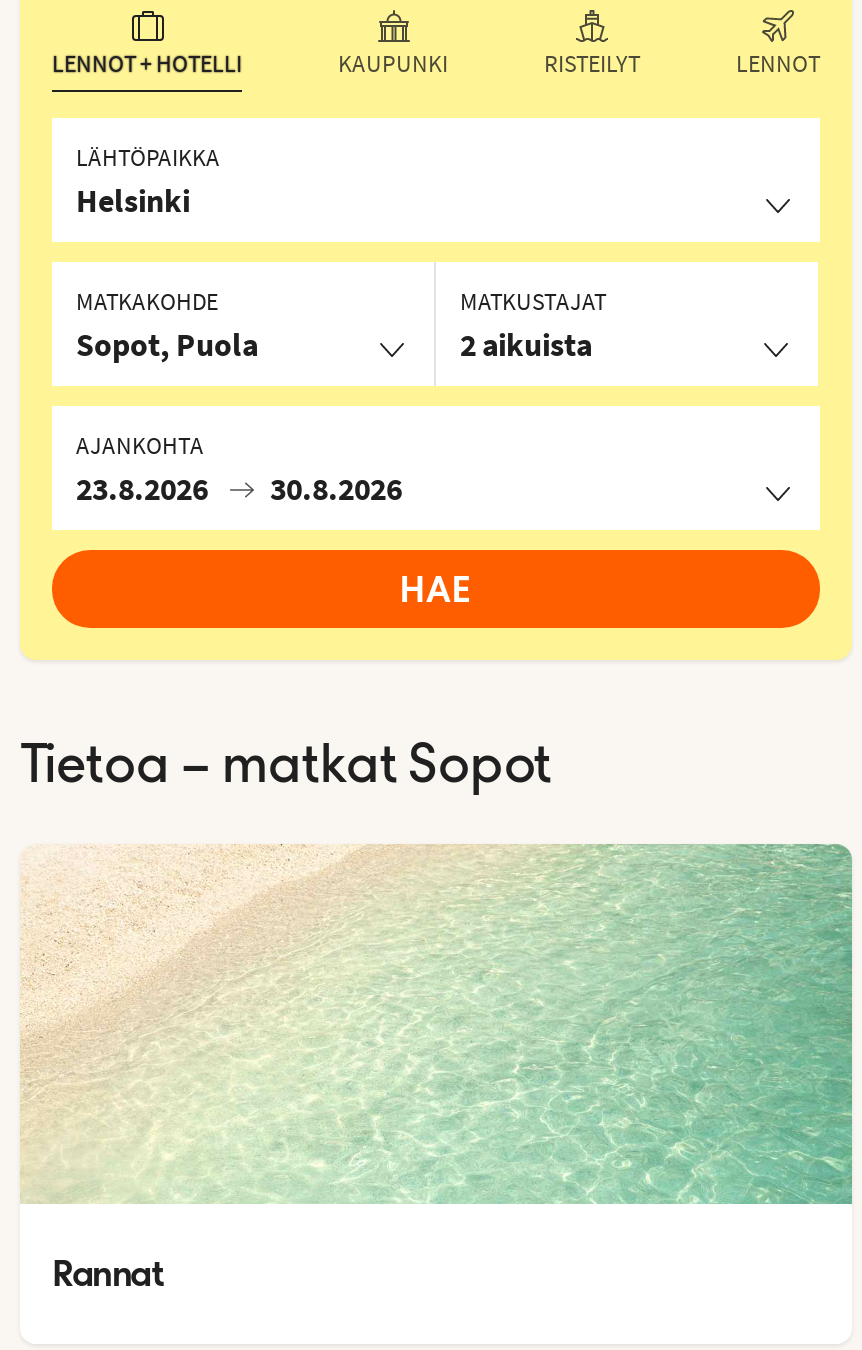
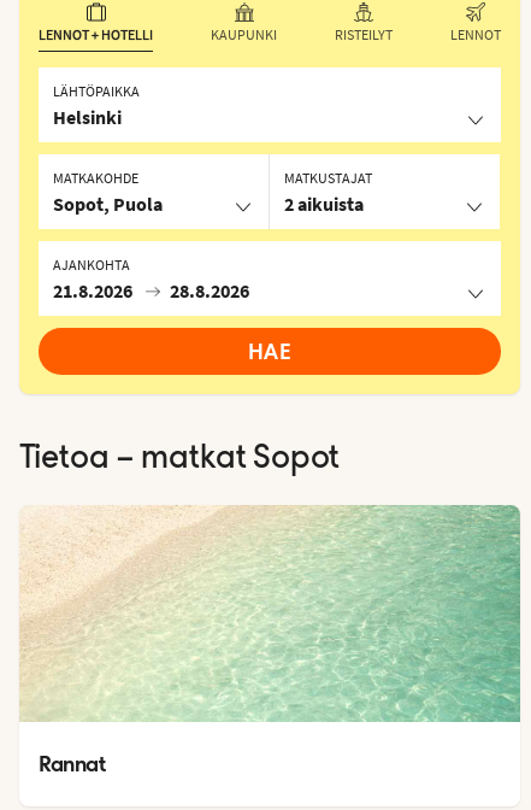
- 23.8.2026
+ 21.8.2026

- 30.8.2026
+ 28.8.2026
